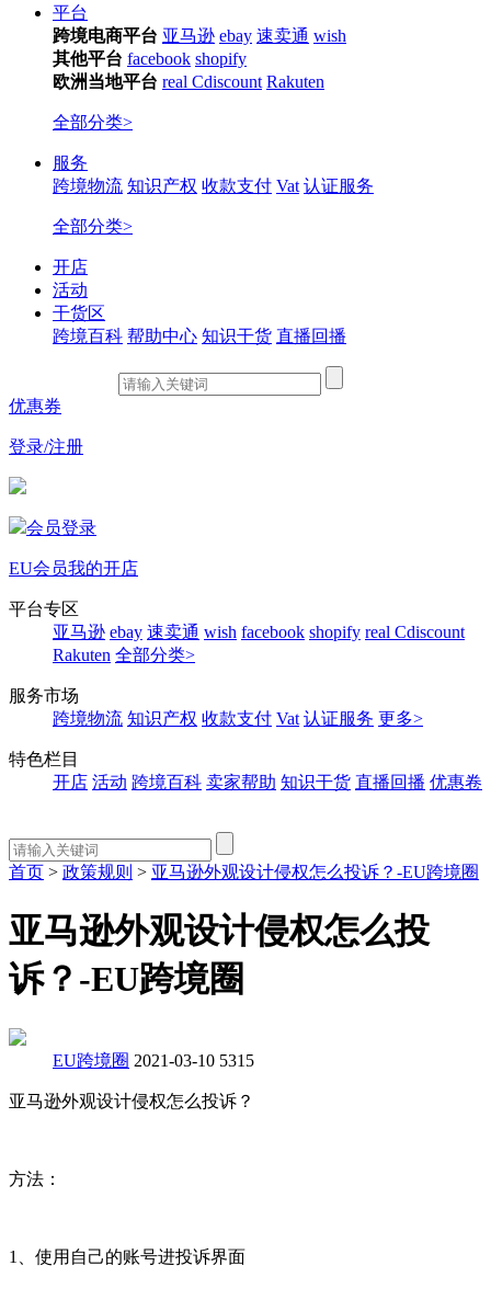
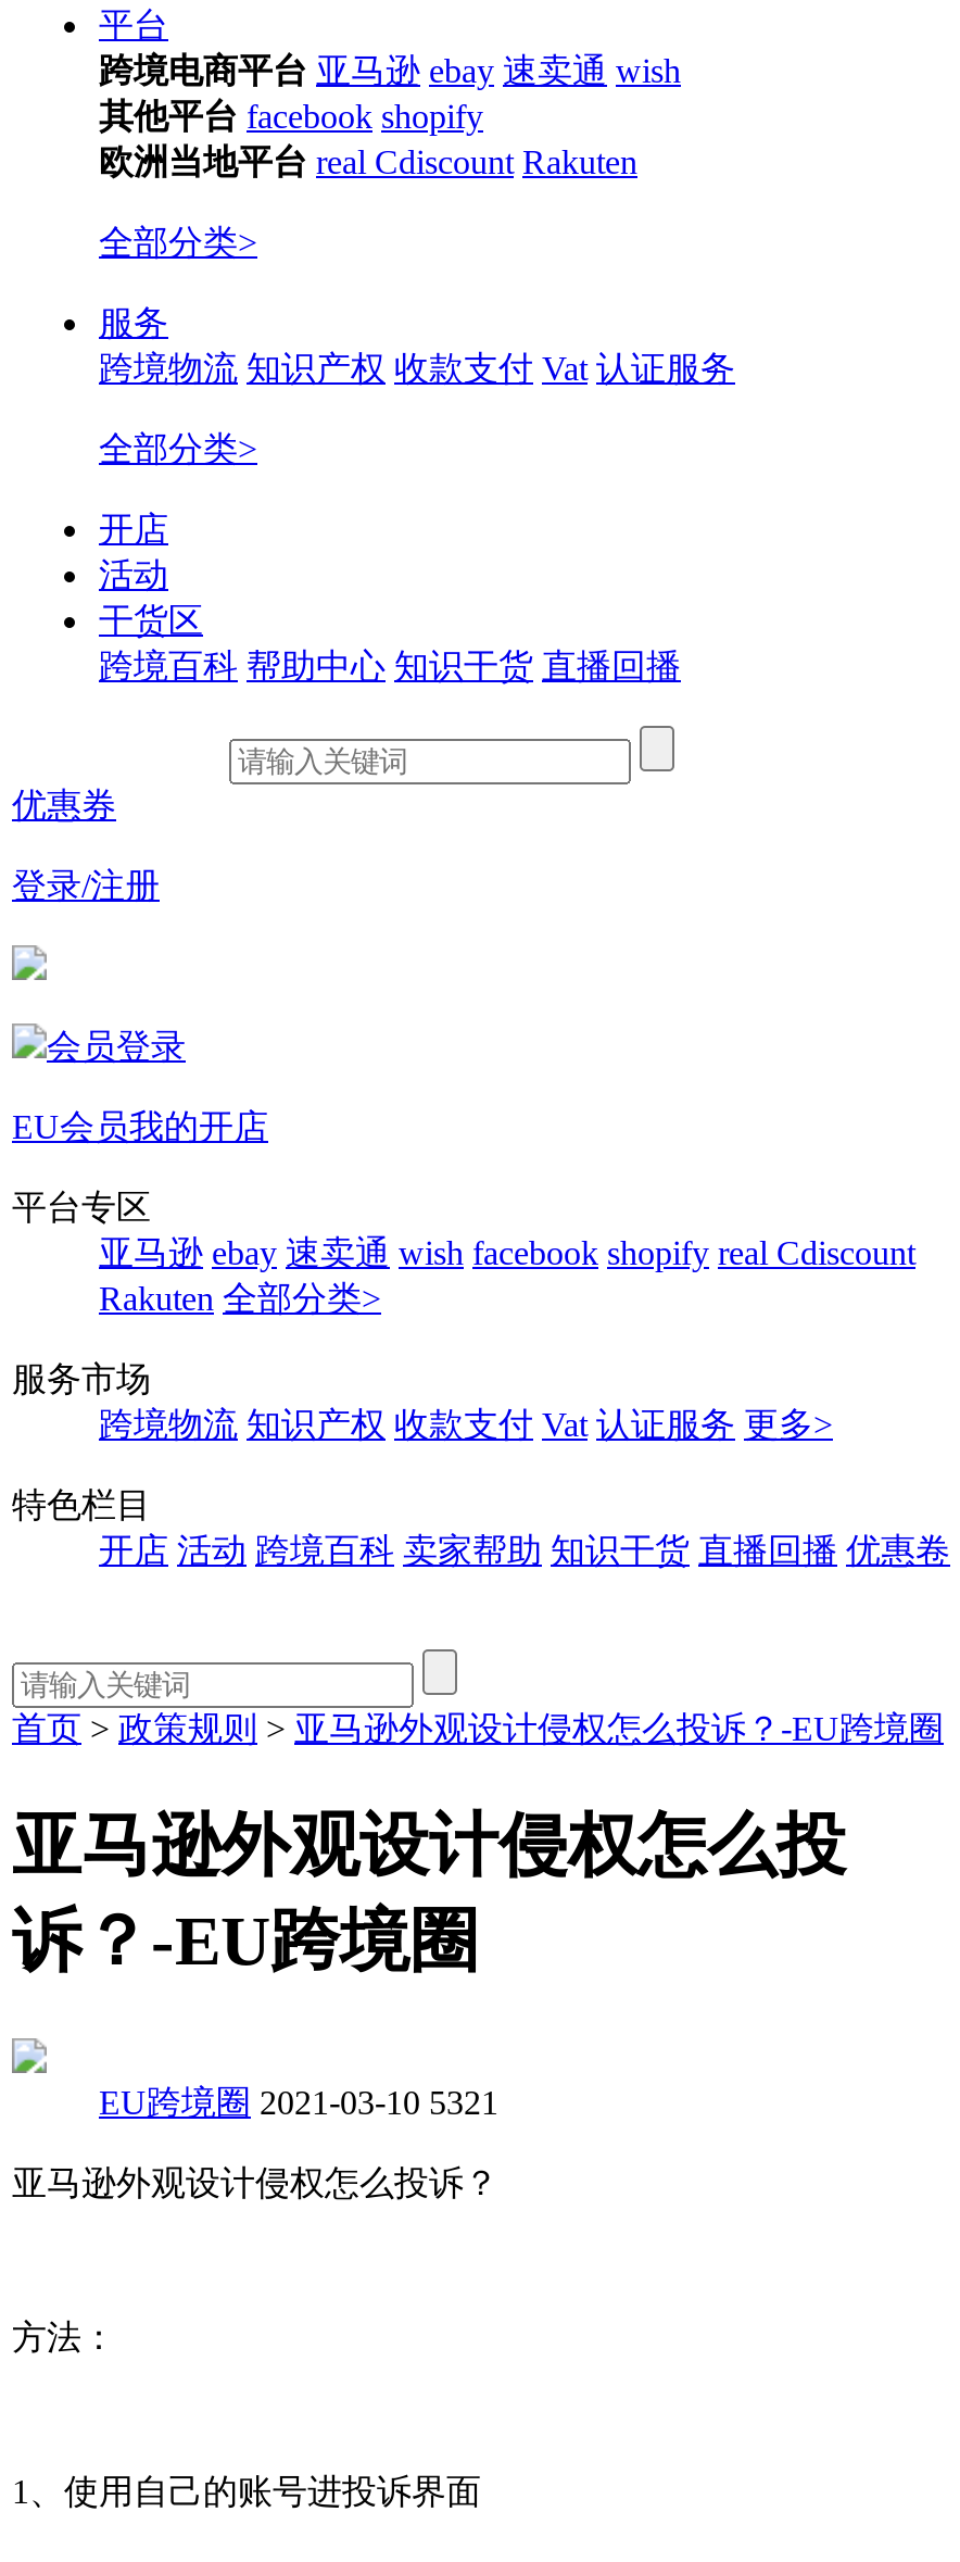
- EU跨境圈 2021-03-10 5315
+ EU跨境圈 2021-03-10 5321
